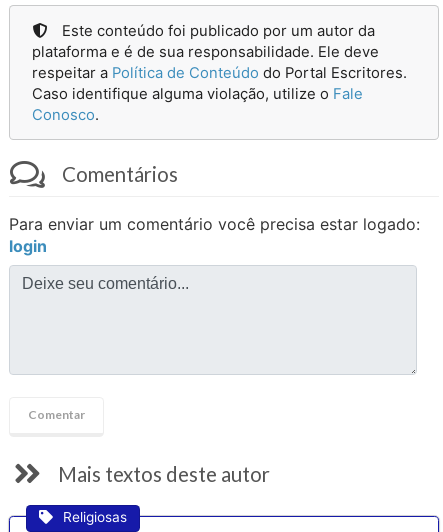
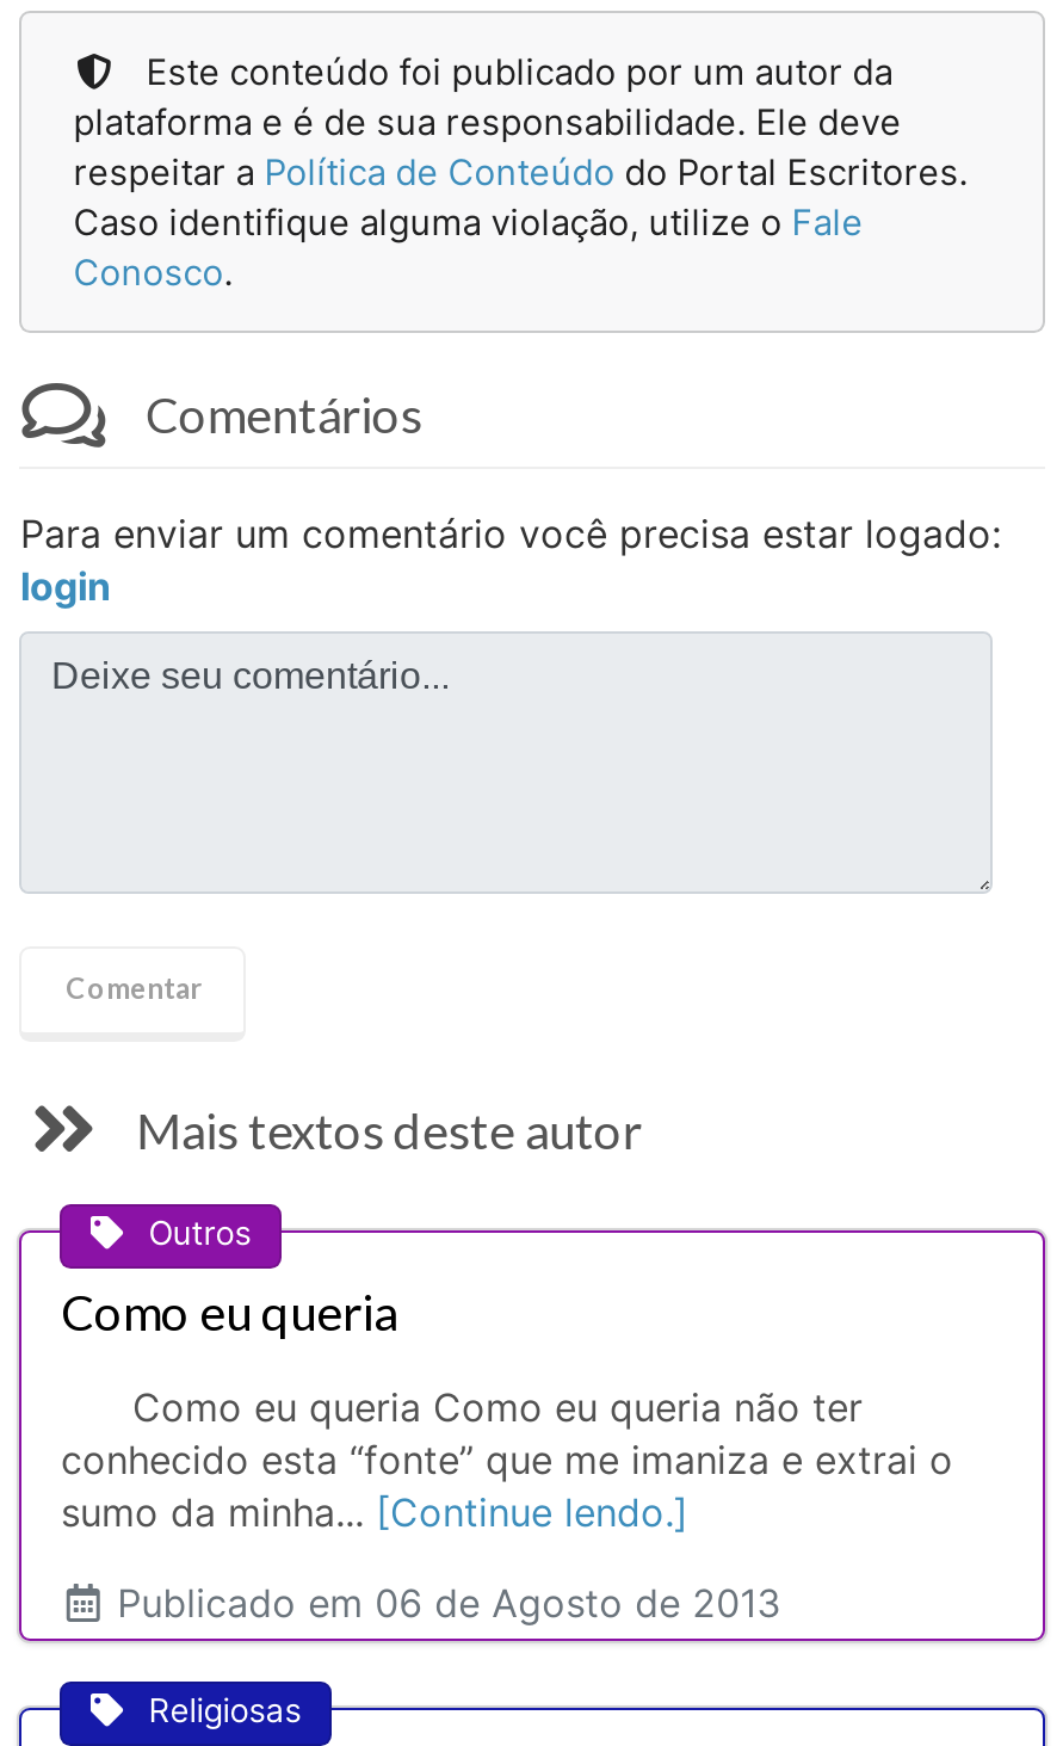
+ [image]
+ Outros
+ Como eu queria
+ Como eu queria Como eu queria não ter
+ conhecido esta “fonte” que me imaniza e extrai o
+ sumo da minha... [Continue lendo.]
+ Publicado em 06 de Agosto de 2013
